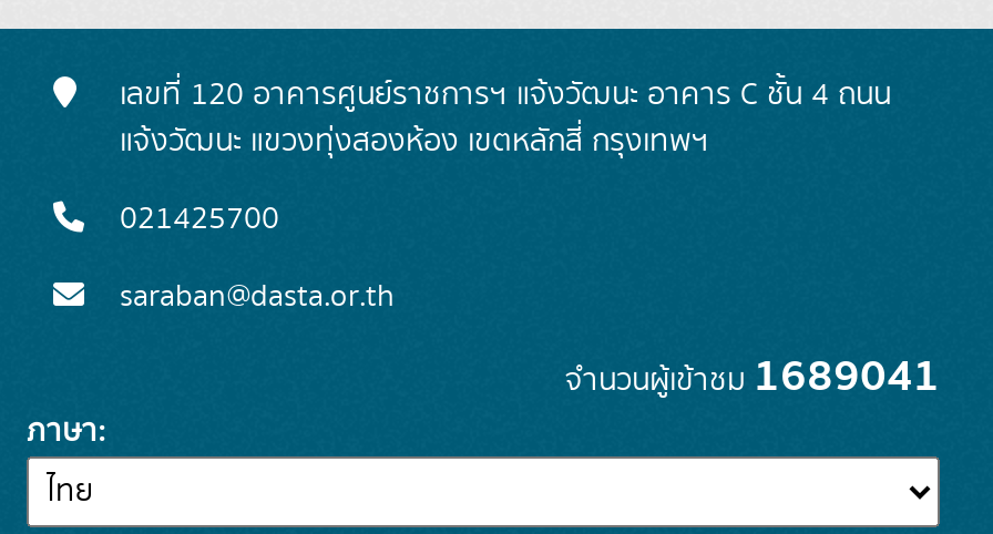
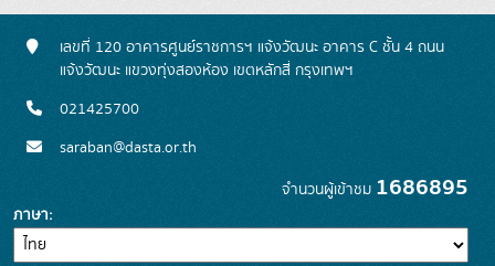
- จำนวนผู้เข้าชม1689041
+ จำนวนผู้เข้าชม1686895
